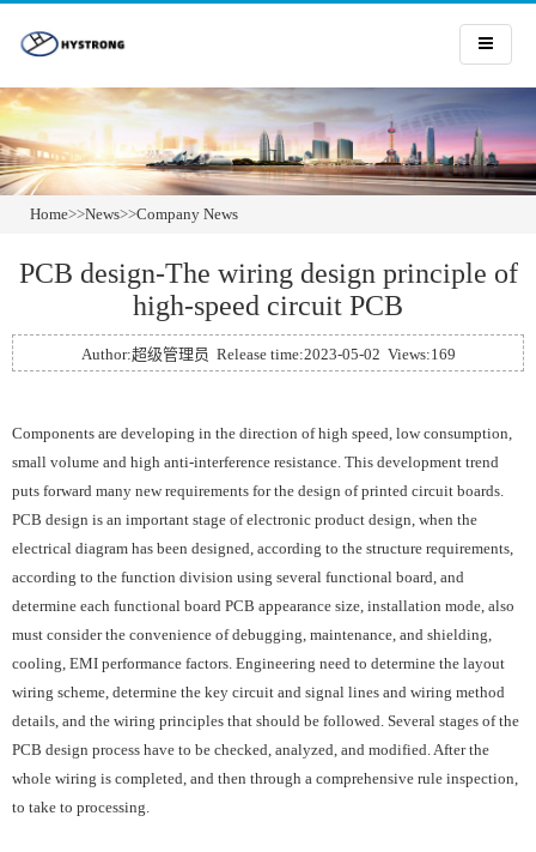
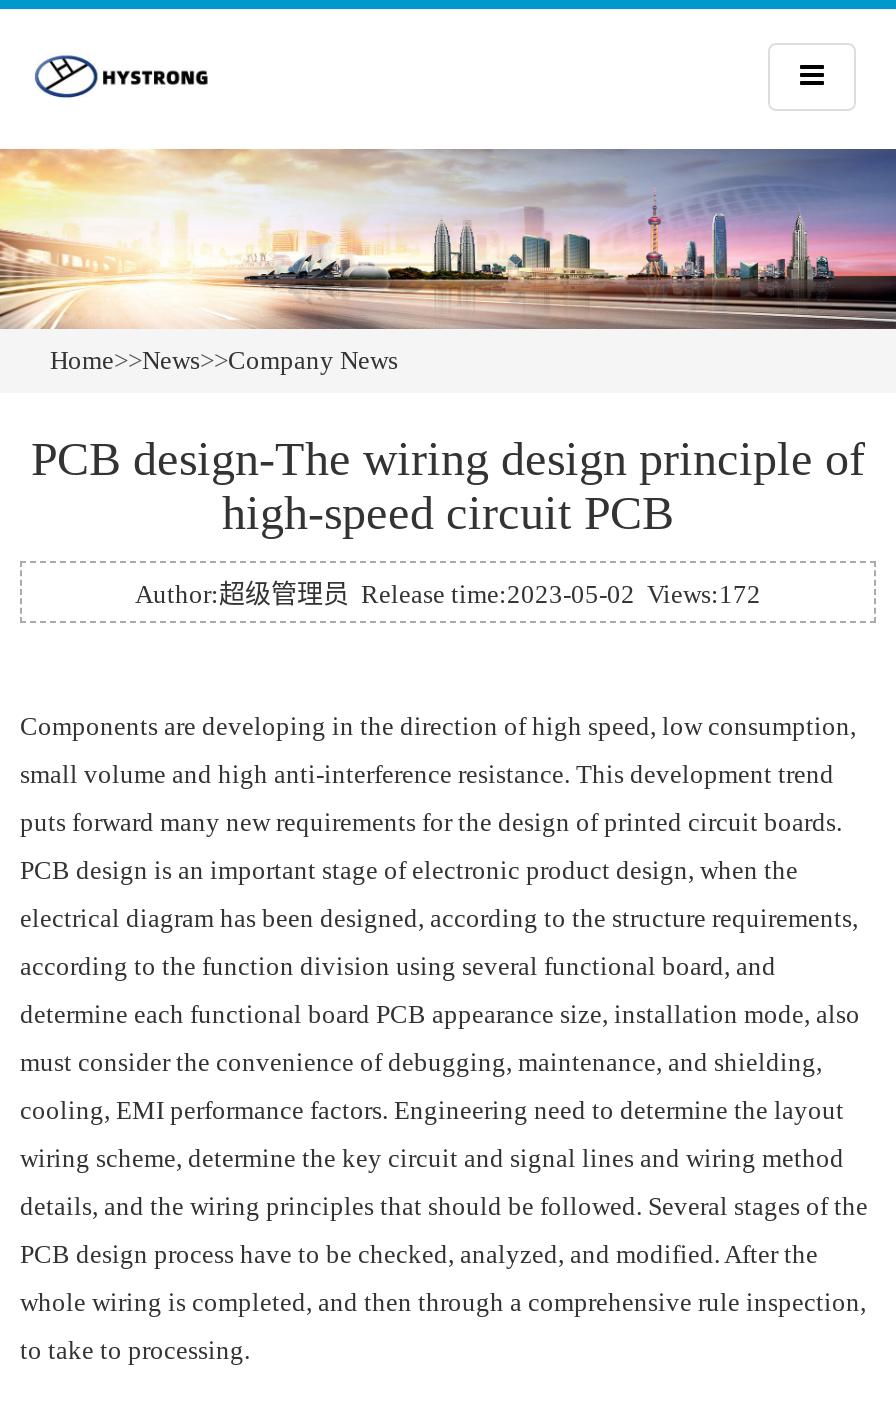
- Author:超级管理员 Release time:2023-05-02 Views:169
+ Author:超级管理员 Release time:2023-05-02 Views:172
